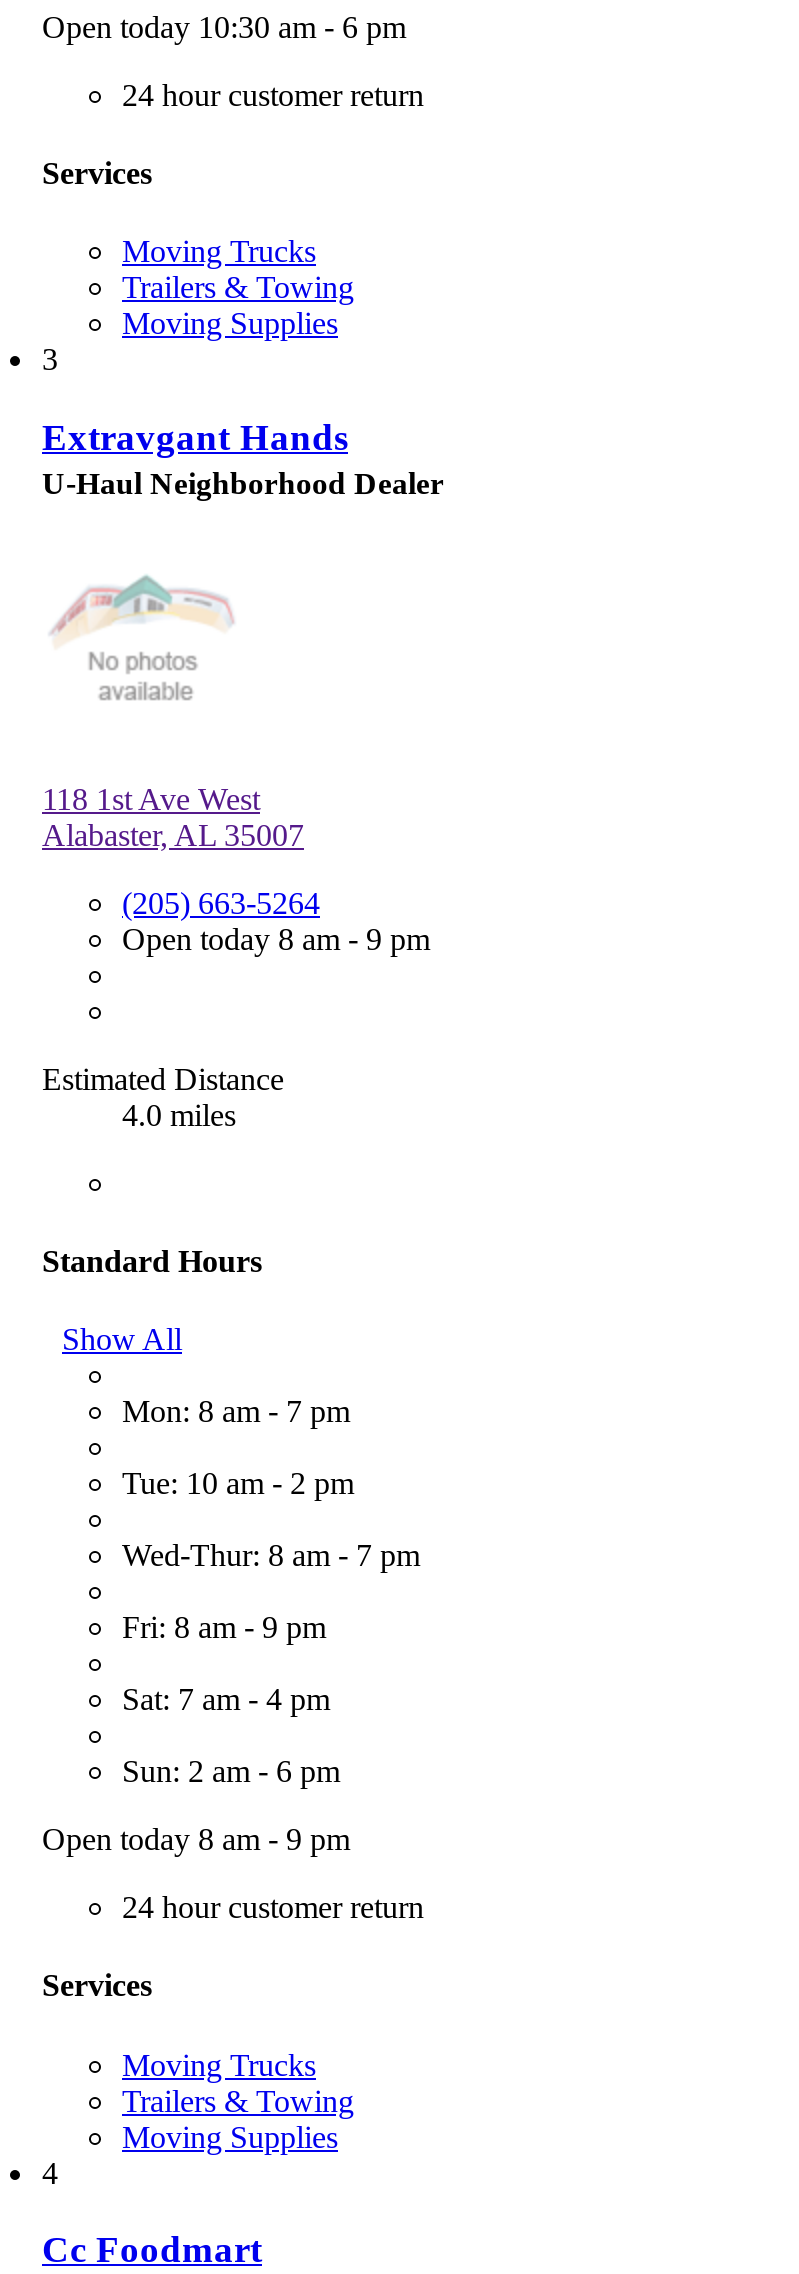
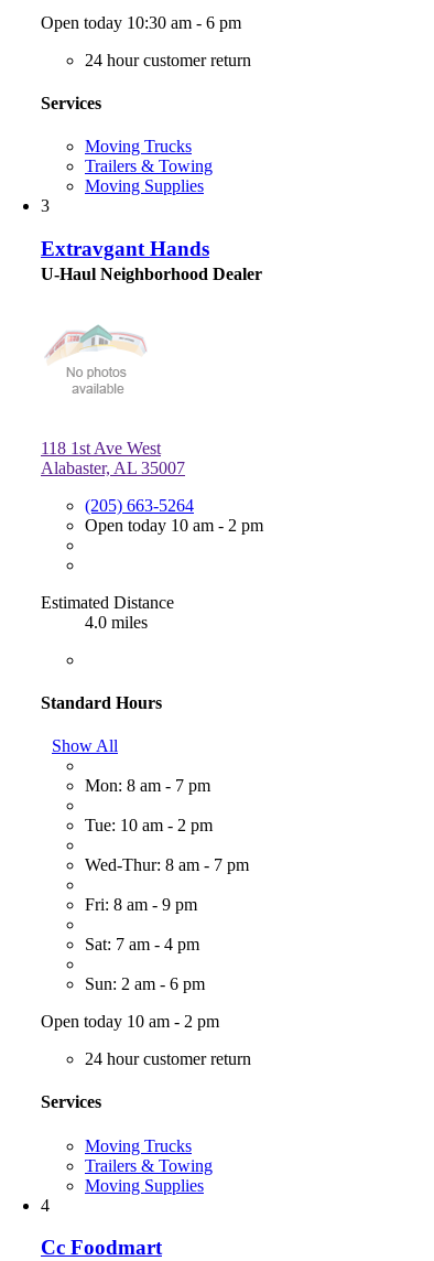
- Open today 8 am - 9 pm
+ Open today 10 am - 2 pm

- Open today 8 am - 9 pm
+ Open today 10 am - 2 pm
